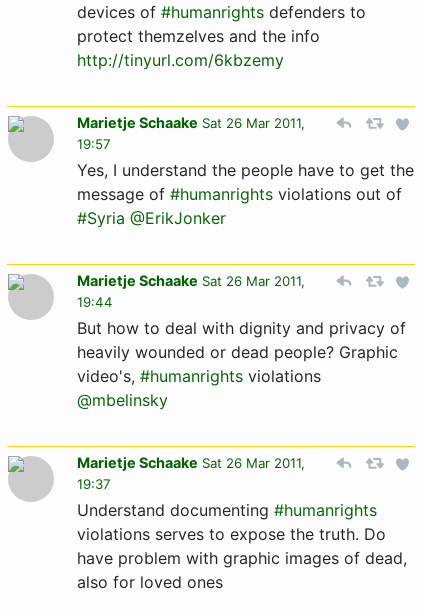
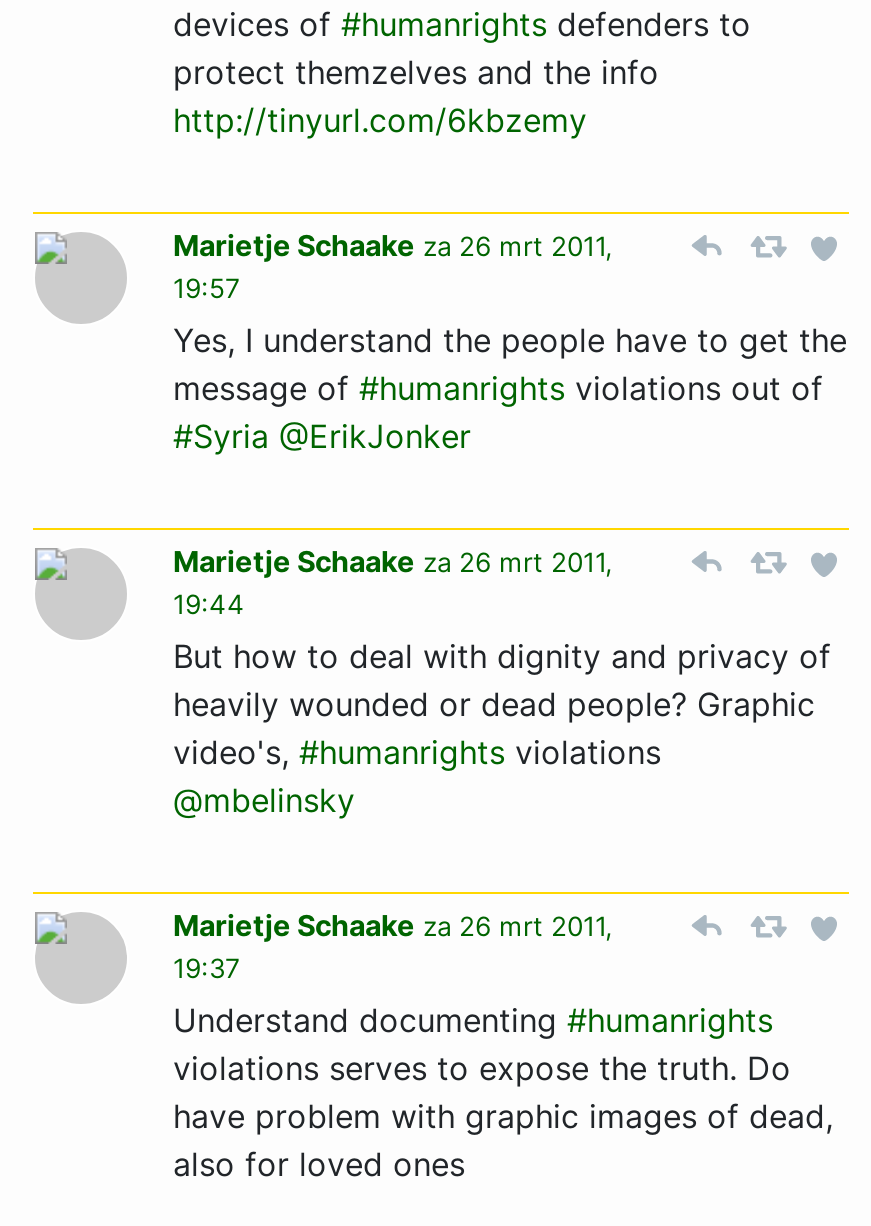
- Marietje Schaake Sat 26 Mar 2011,
+ Marietje Schaake za 26 mrt 2011,

- Marietje Schaake Sat 26 Mar 2011,
+ Marietje Schaake za 26 mrt 2011,

- Marietje Schaake Sat 26 Mar 2011,
+ Marietje Schaake za 26 mrt 2011,
